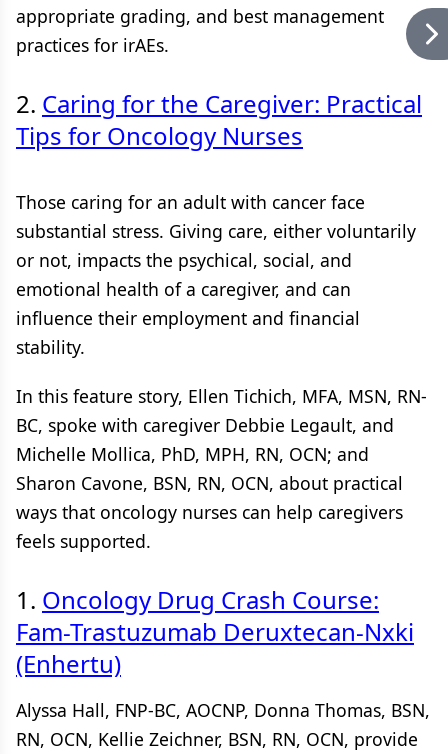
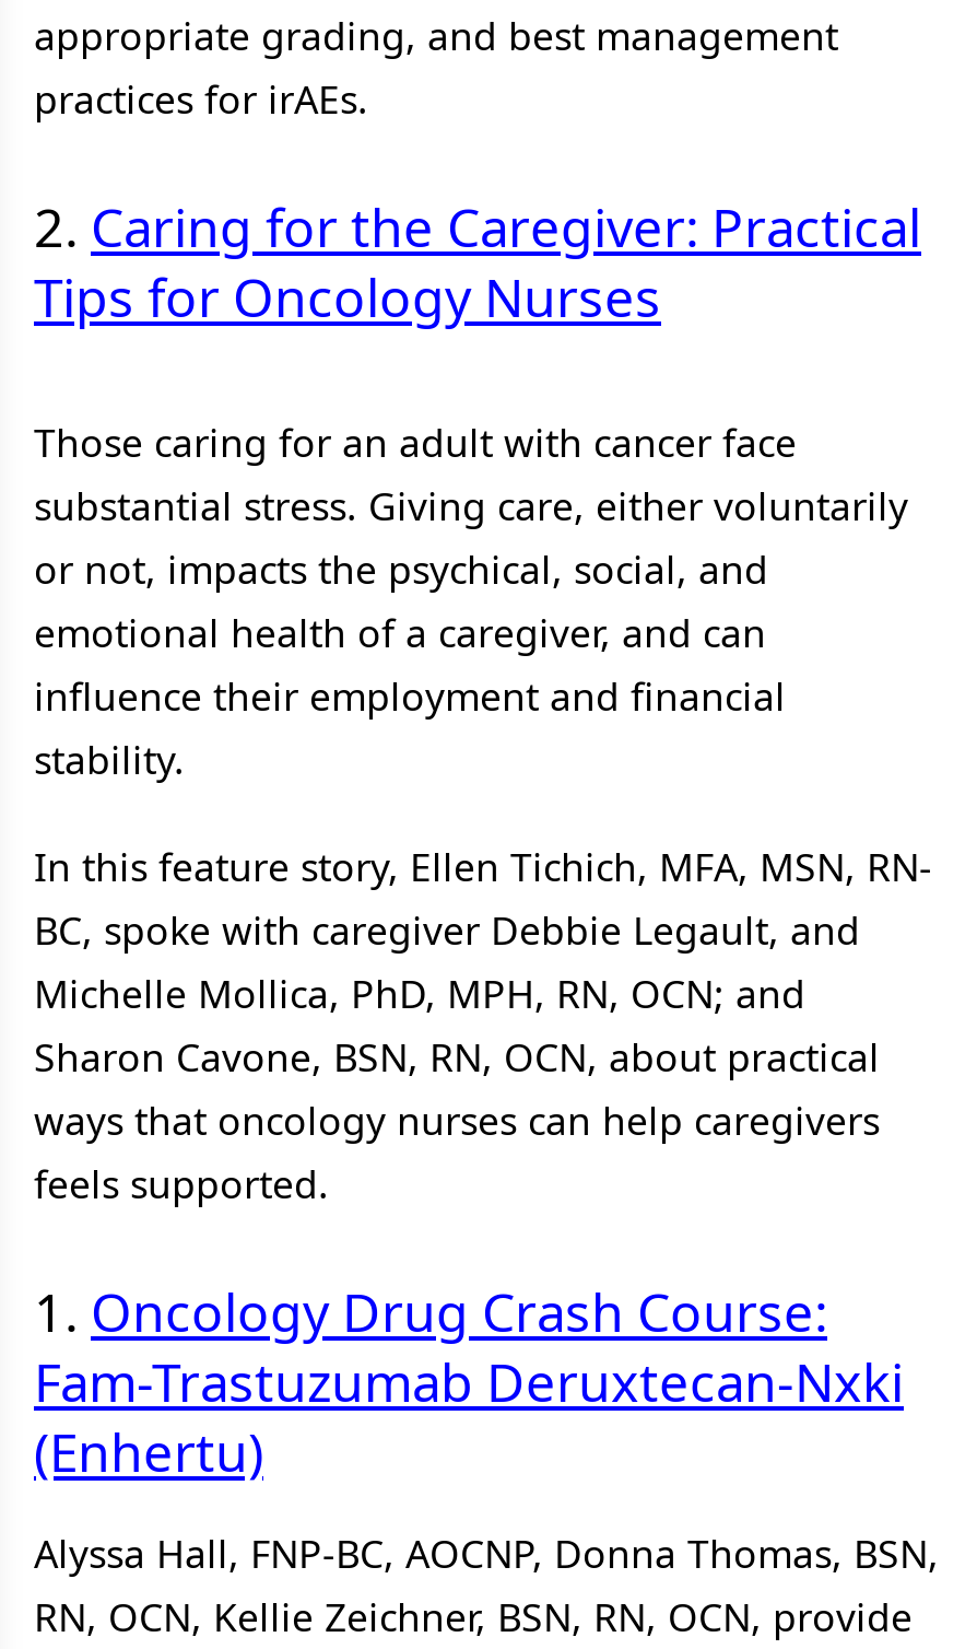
- [image]
